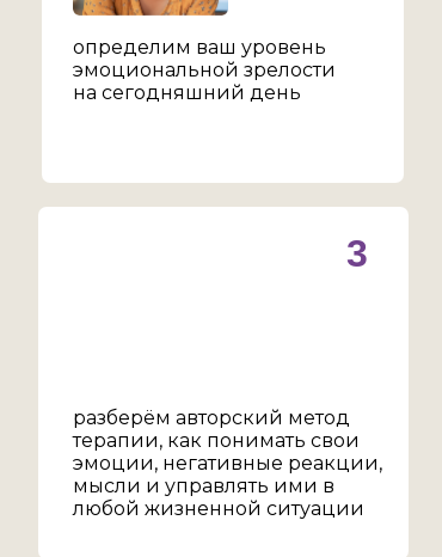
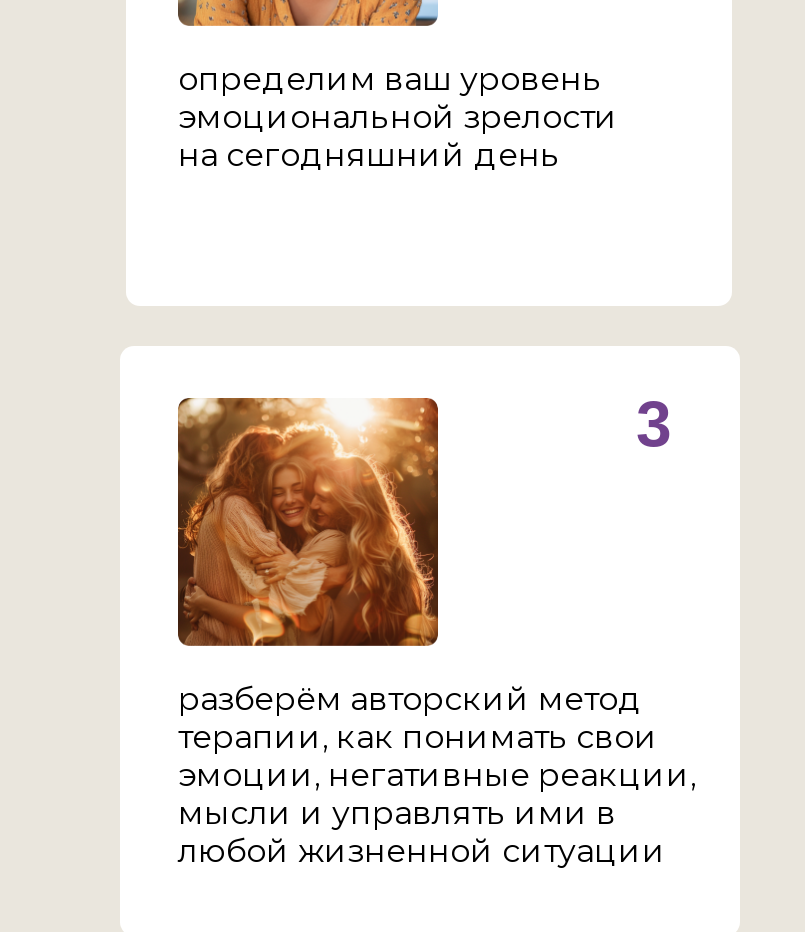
+ [image]
